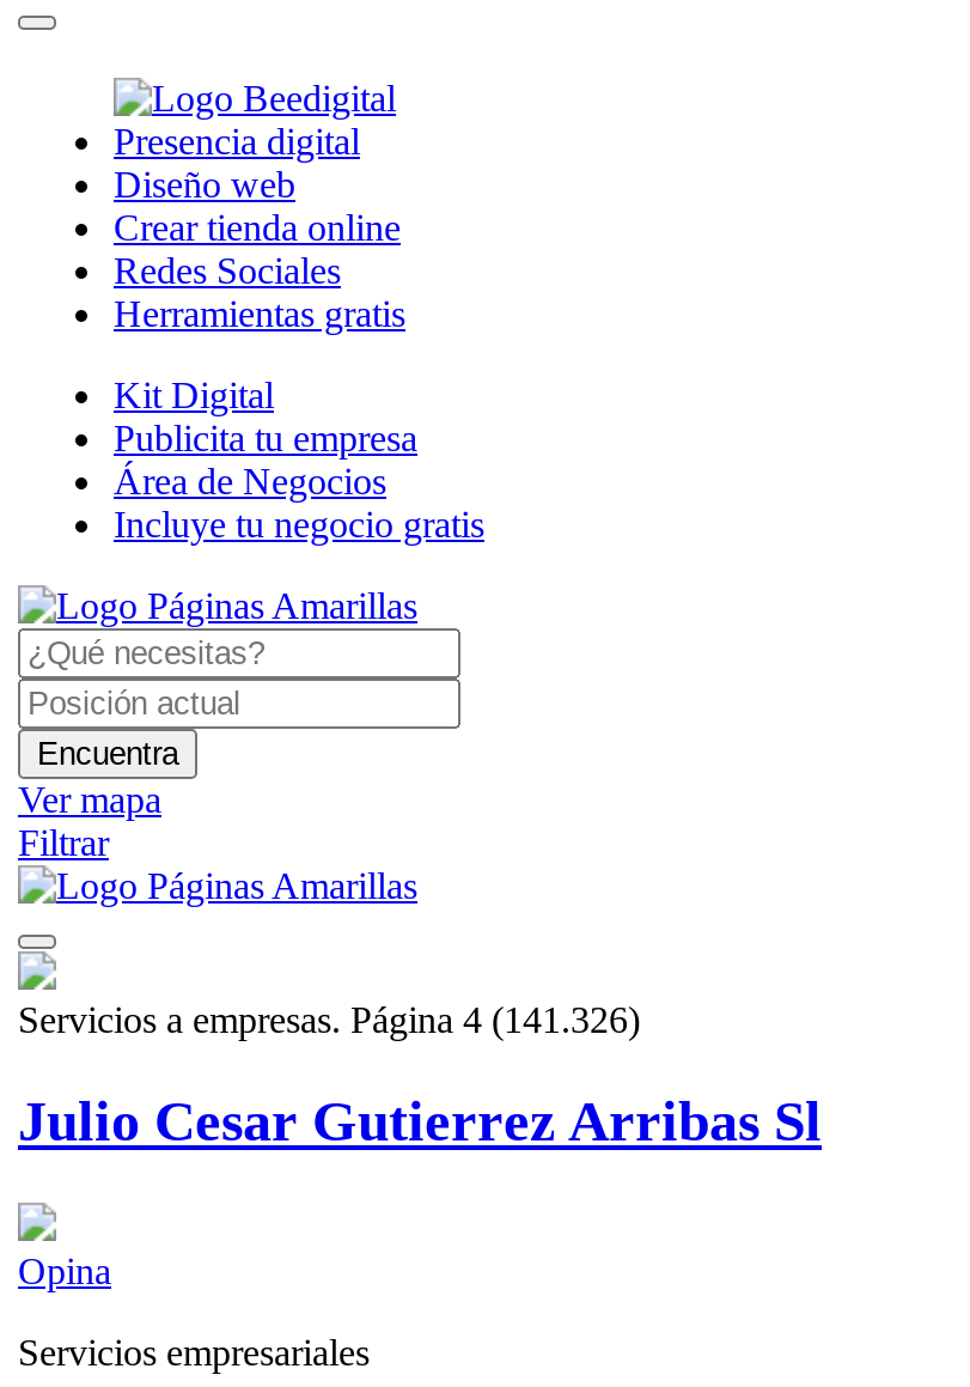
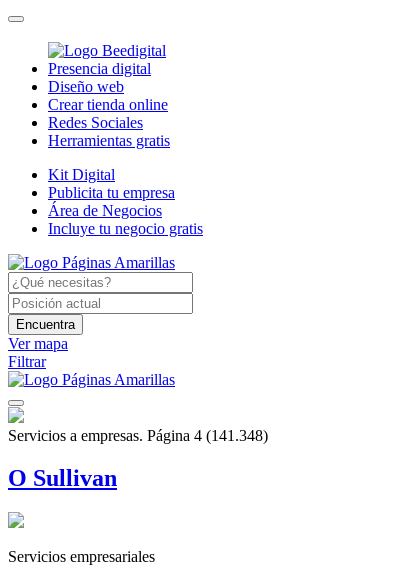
- Servicios a empresas. Página 4 (141.326)
- Julio Cesar Gutierrez Arribas Sl
- Opina
+ Servicios a empresas. Página 4 (141.348)
+ O Sullivan
